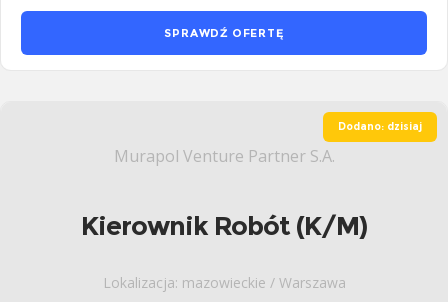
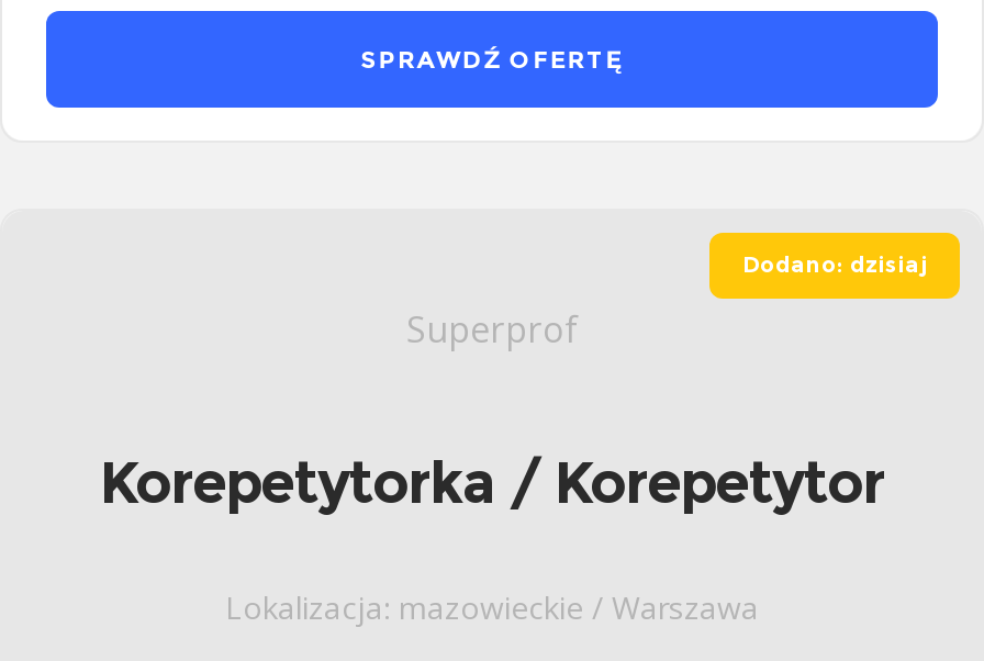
- Murapol Venture Partner S.A.
+ Superprof

- Kierownik Robót (K/M)
+ Korepetytorka / Korepetytor
